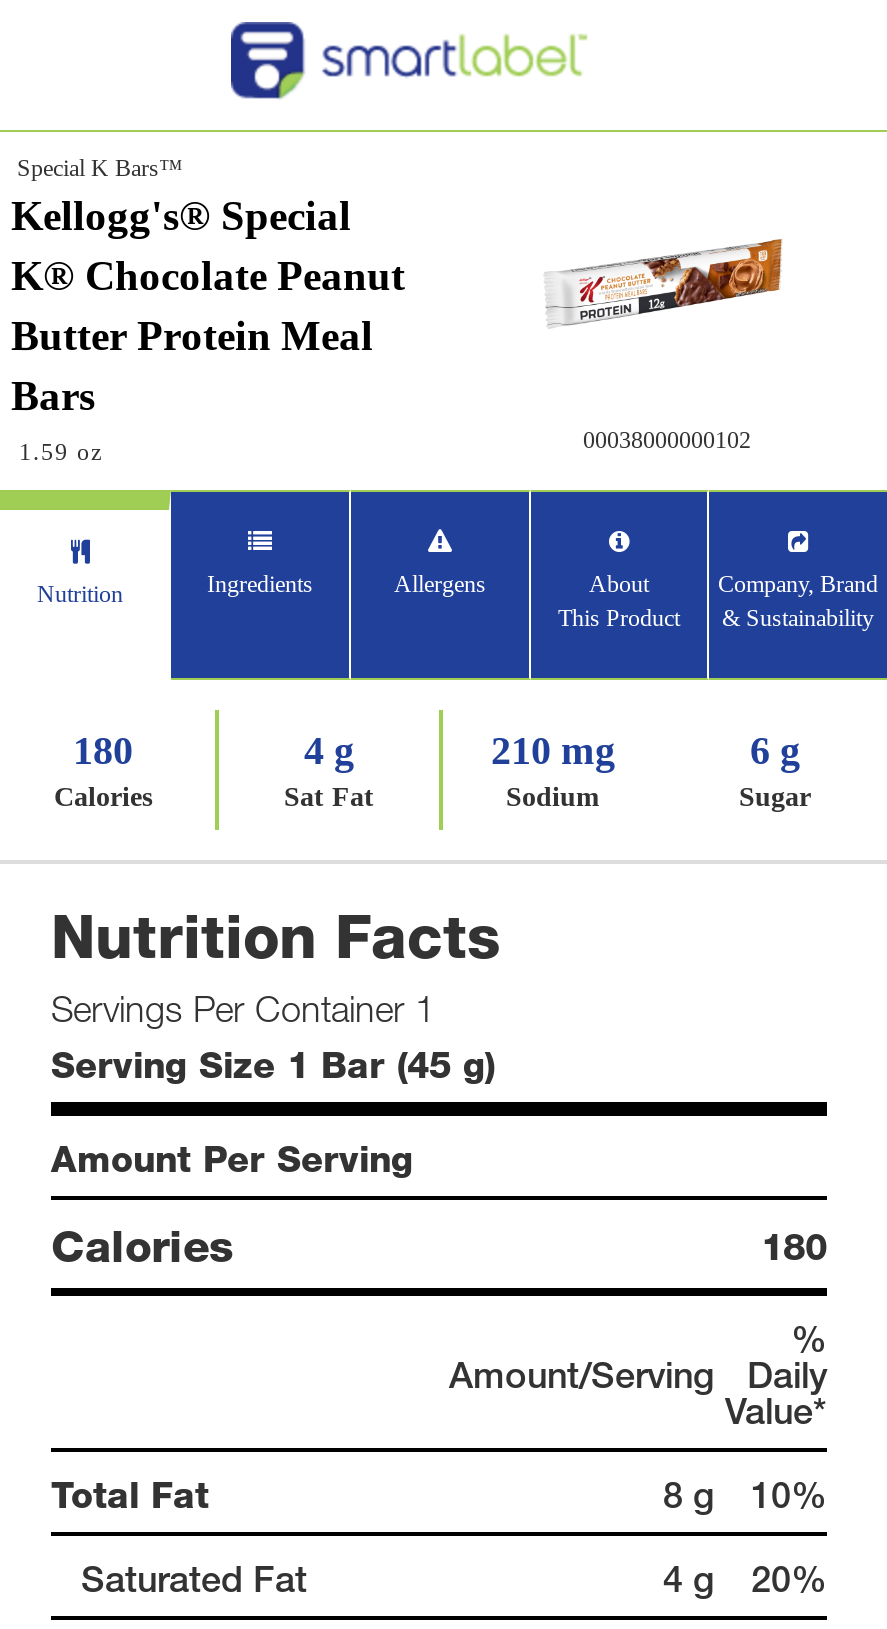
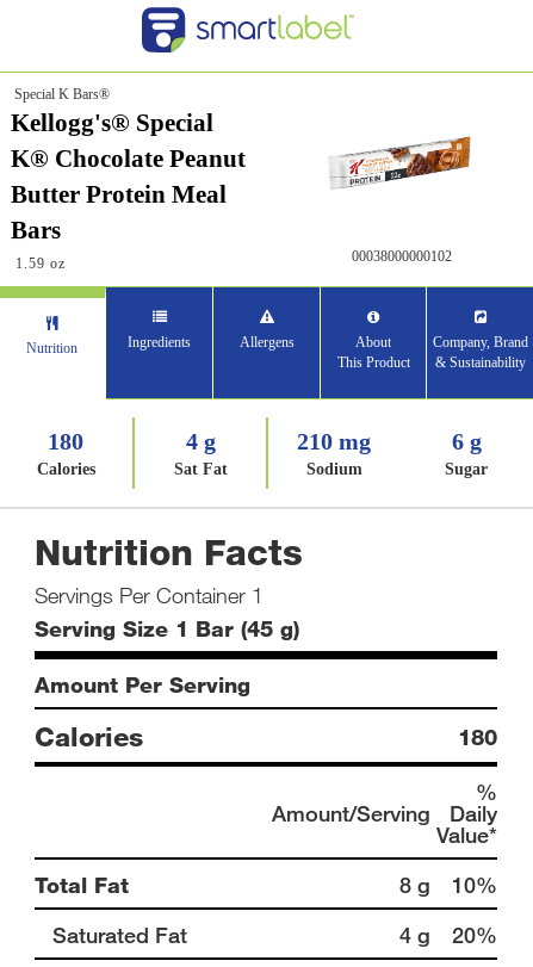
- Special K Bars™
+ Special K Bars®
